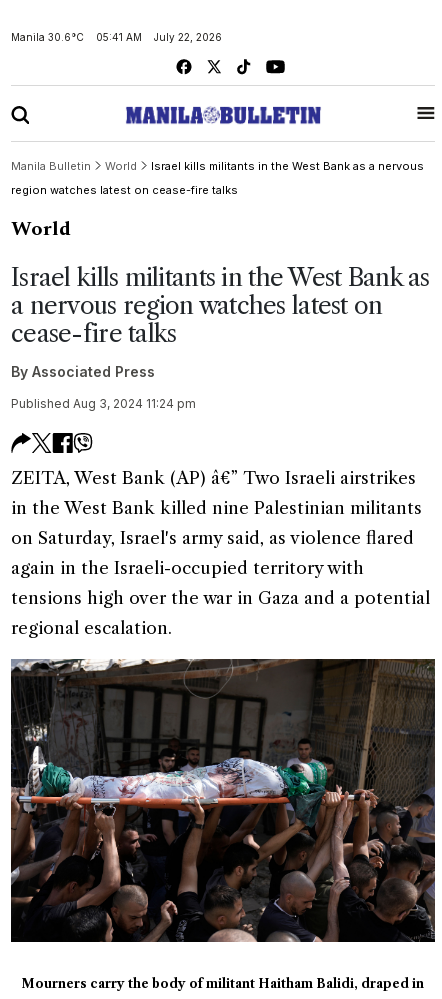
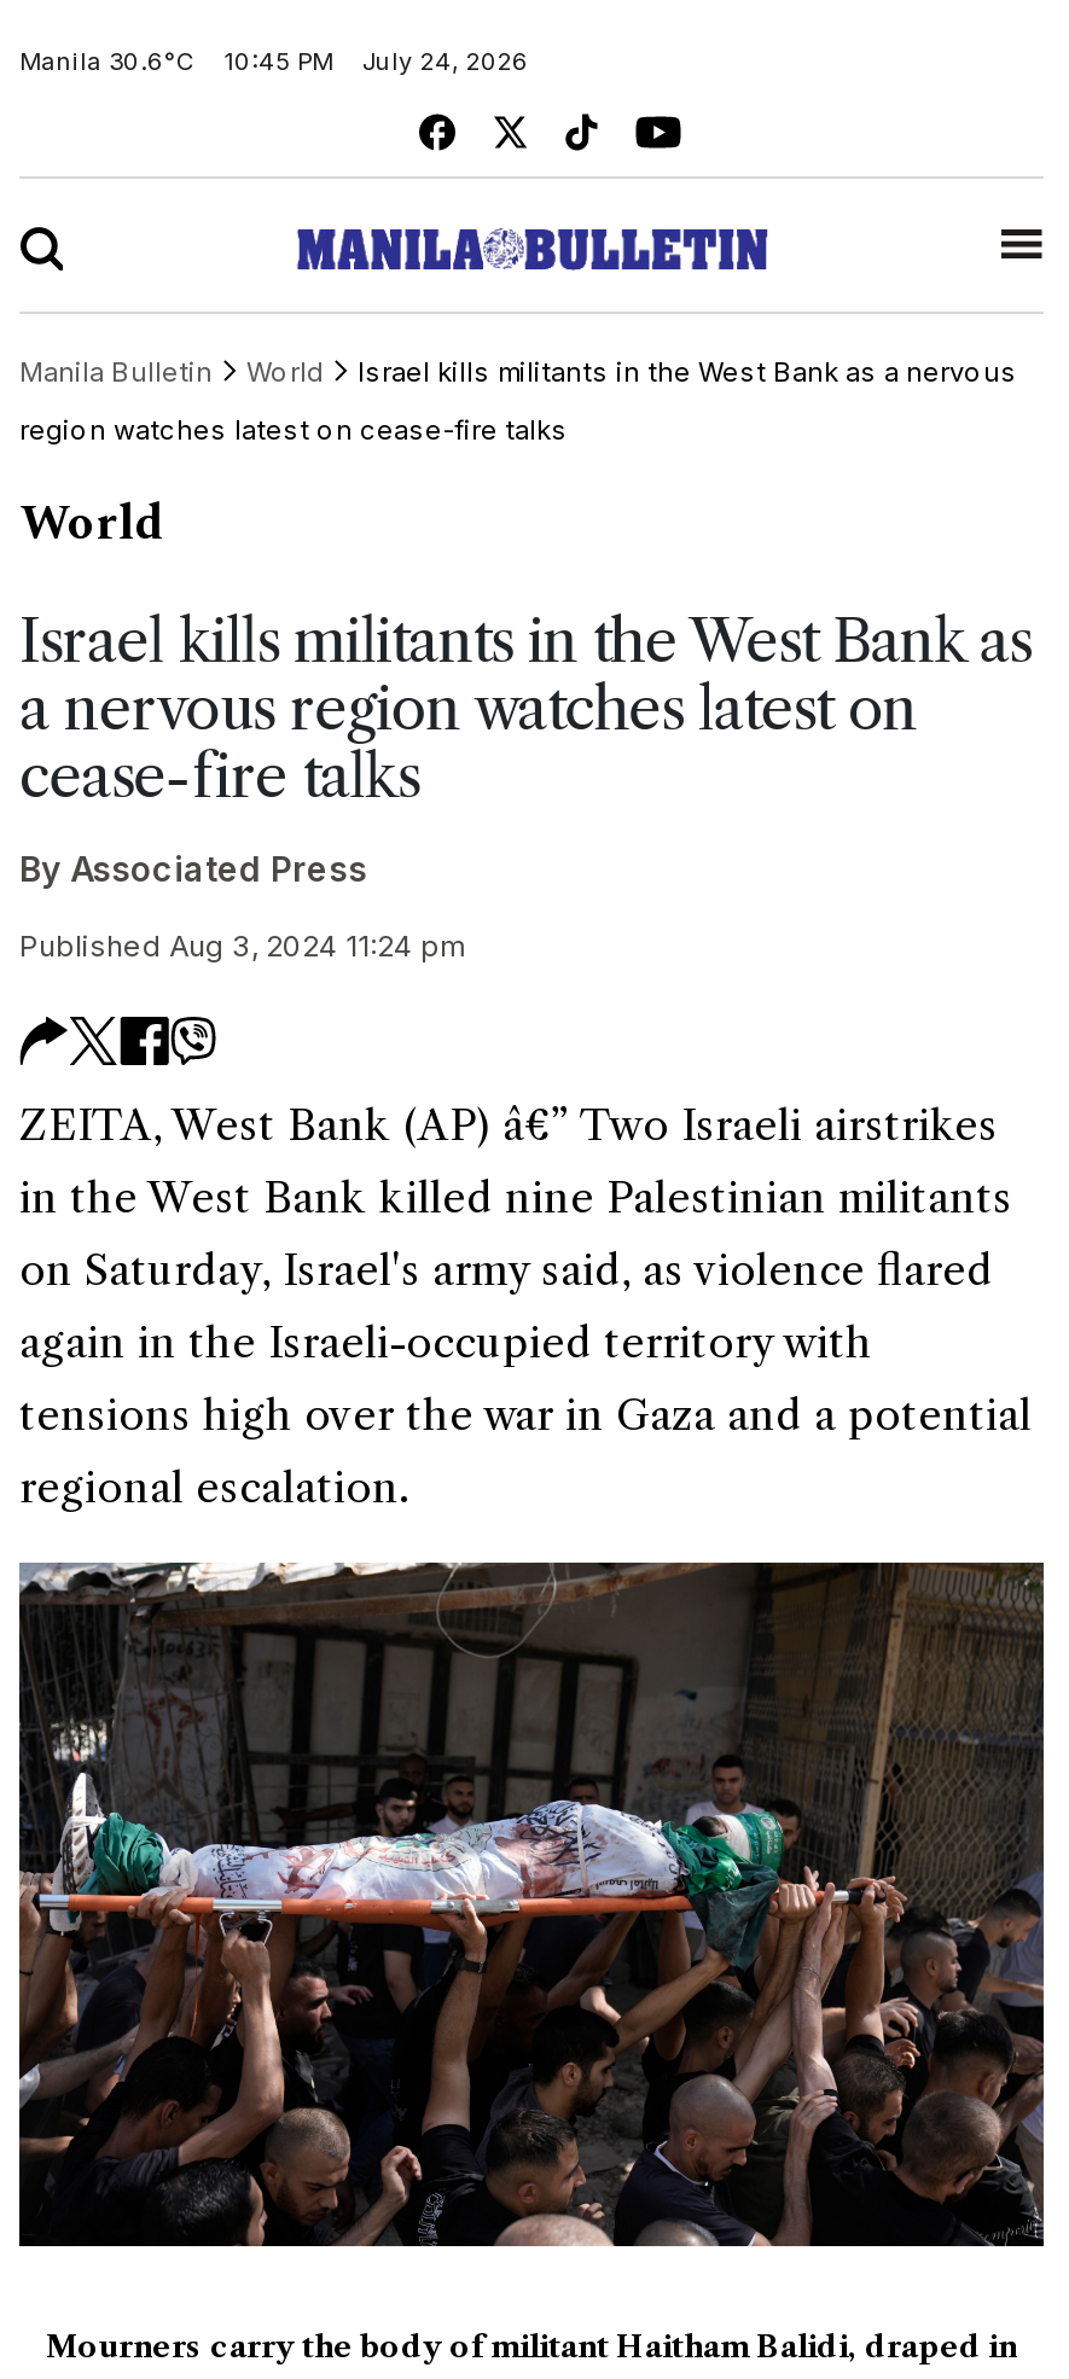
- 05:41 AM
- July 22, 2026
+ 10:45 PM
+ July 24, 2026
